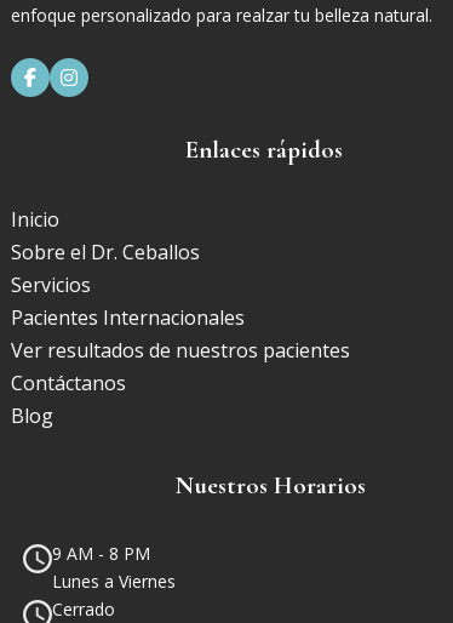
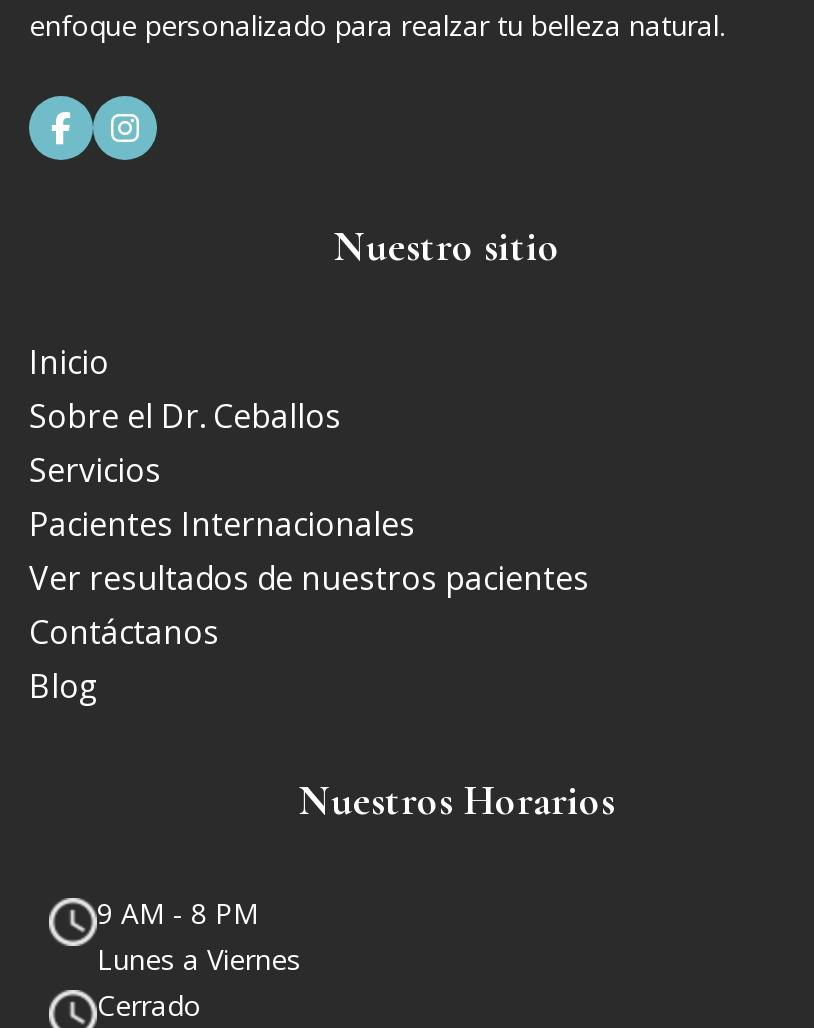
- Enlaces rápidos
+ Nuestro sitio
